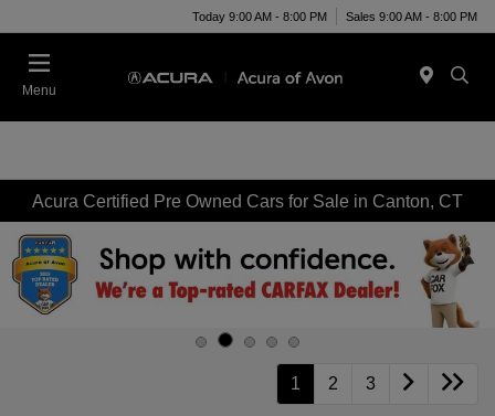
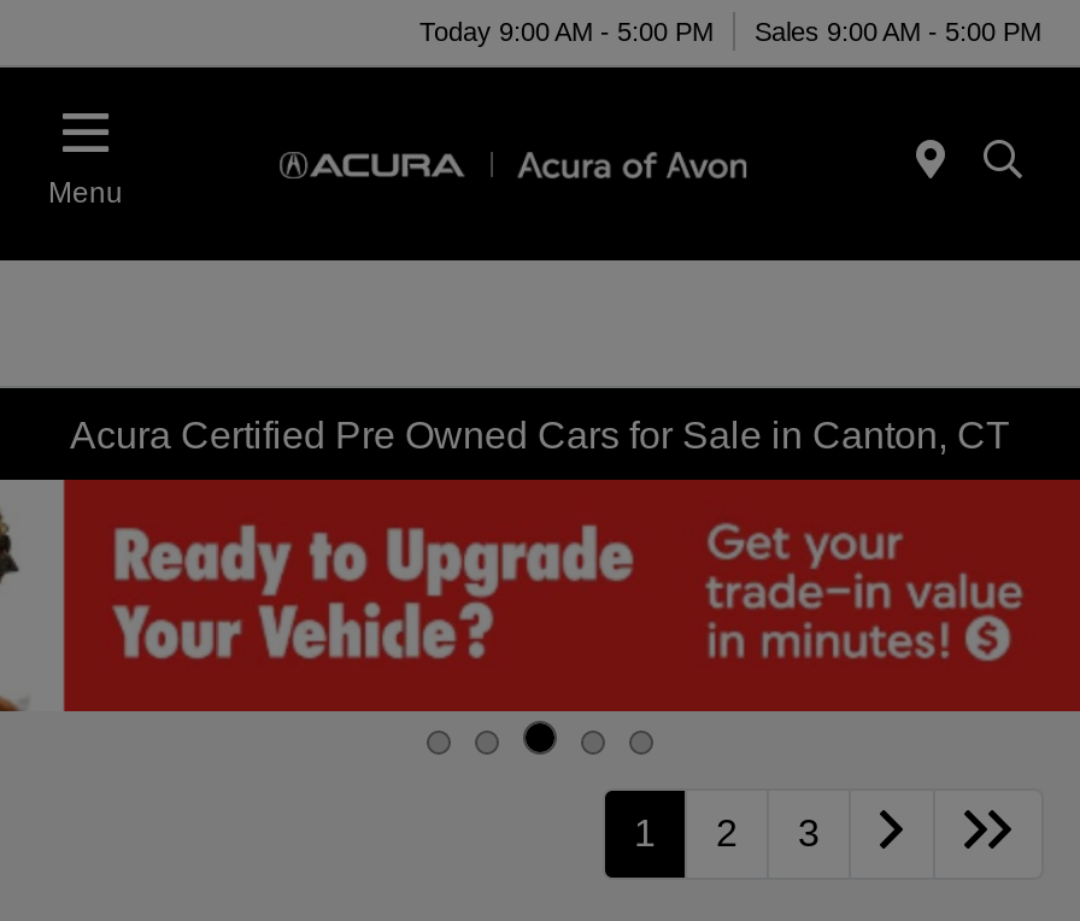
- Today 9:00 AM - 8:00 PM
+ Today 9:00 AM - 5:00 PM

- Sales 9:00 AM - 8:00 PM
+ Sales 9:00 AM - 5:00 PM

- [image]
+ [image]
